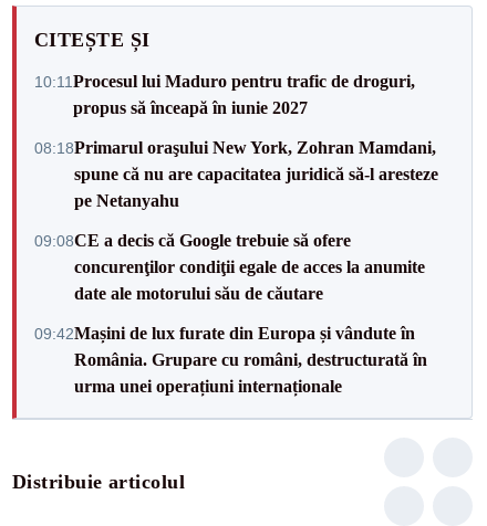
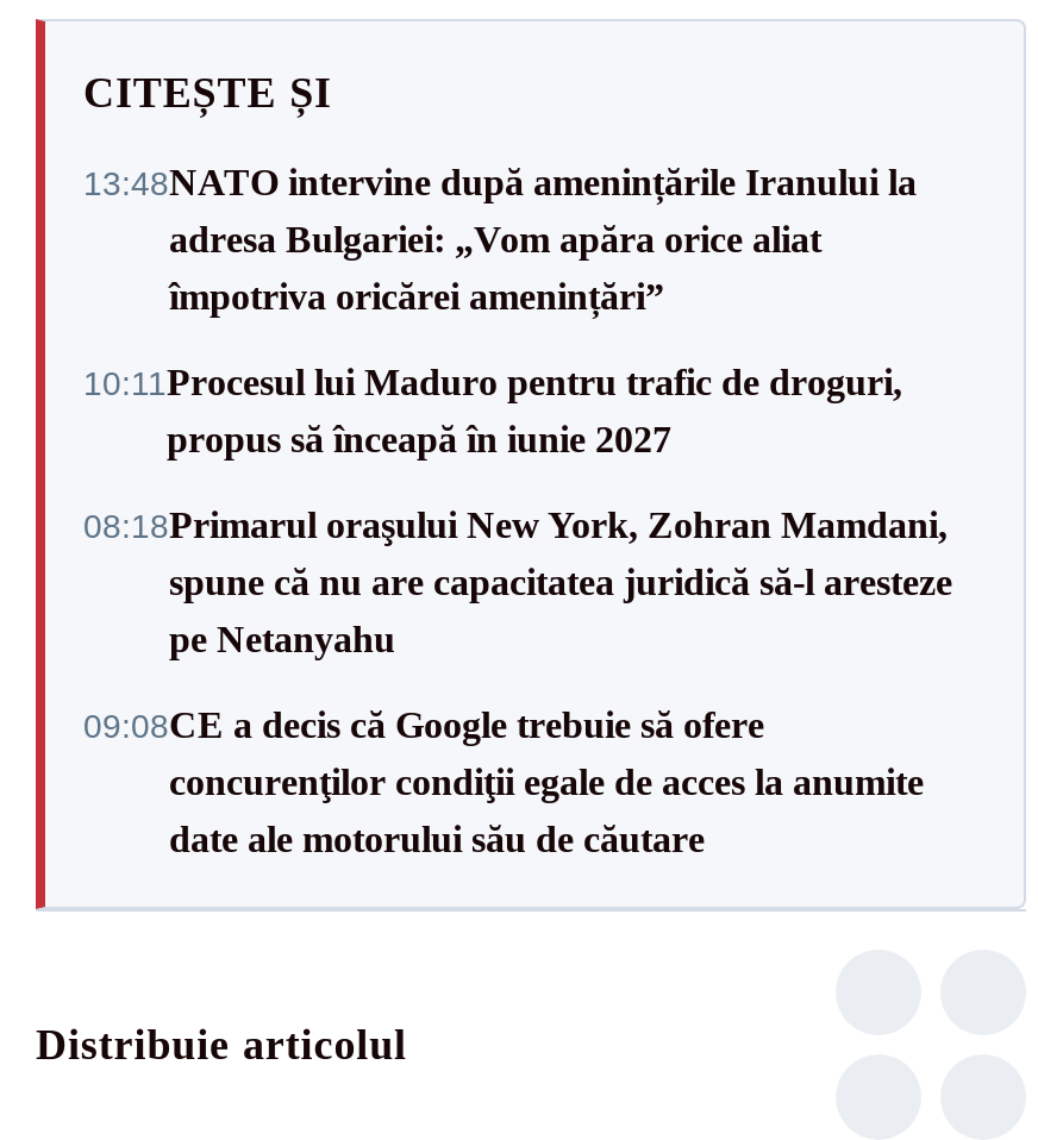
+ 13:48NATO intervine după amenințările Iranului la
+ adresa Bulgariei: „Vom apăra orice aliat
+ împotriva oricărei amenințări”

moved down: 10:11 Procesul lui Maduro pentru trafic de droguri, | propus să înceapă în iunie 2027 | 08:18Primarul oraşului New York, Zohran Mamdani, | spune că nu are capacitatea juridică să-l aresteze | pe Netanyahu | 09:08CE a decis că Google trebuie să ofere | concurenţilor condiţii egale de acces la anumite | date ale motorului său de căutare

- 09:42Mașini de lux furate din Europa și vândute în
- România. Grupare cu români, destructurată în
- urma unei operațiuni internaționale
